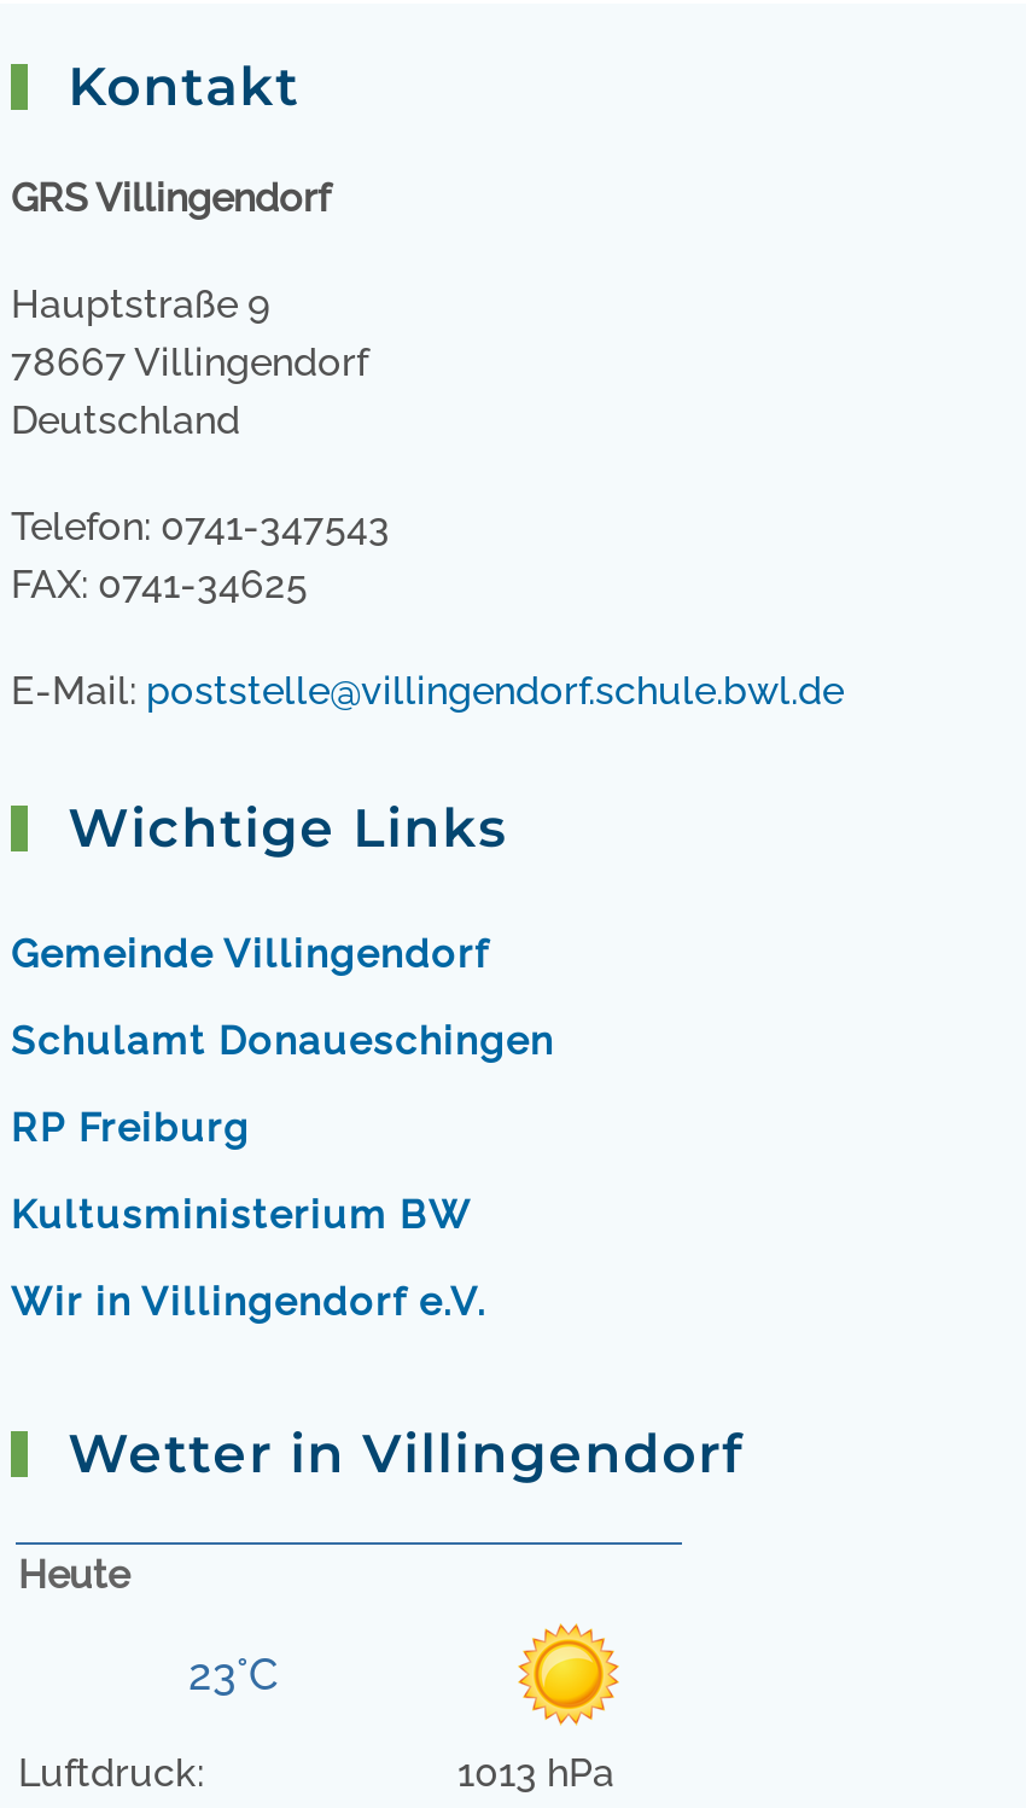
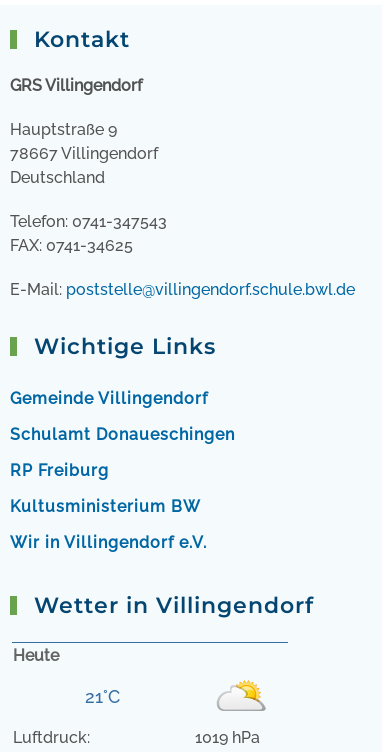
- [image]
- 1013 hPa
+ [image]
+ 1019 hPa

- 23°C
+ 21°C
